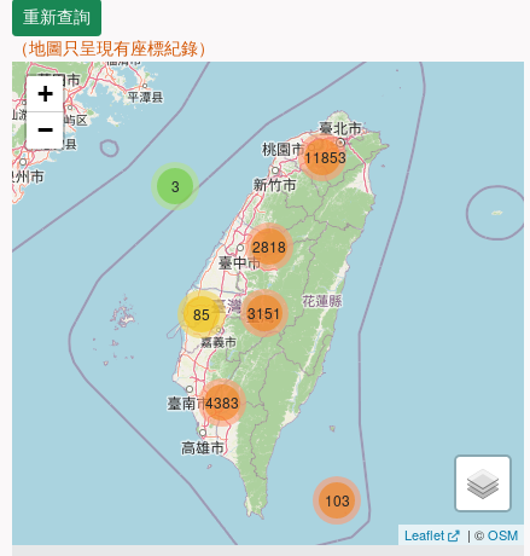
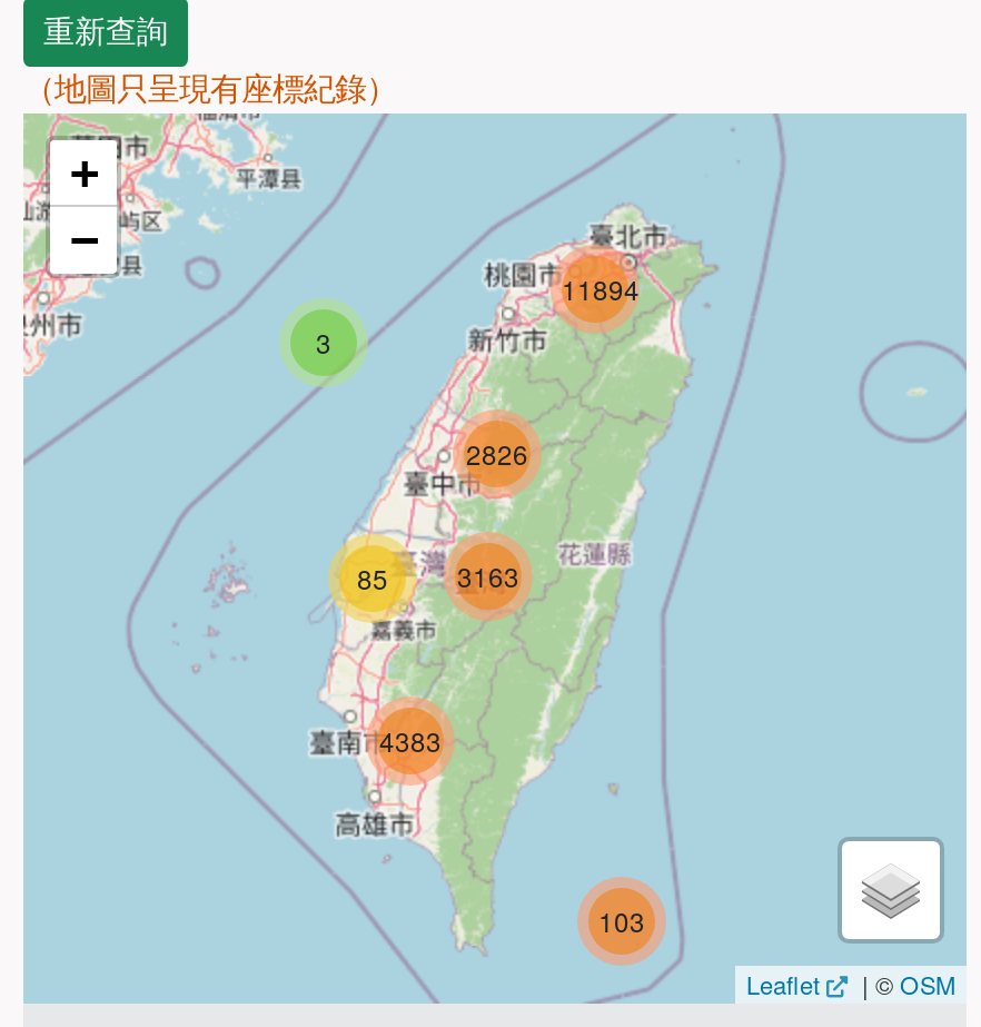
- 11853
+ 11894

- 2818
+ 2826

- 85 3151
+ 85 3163
